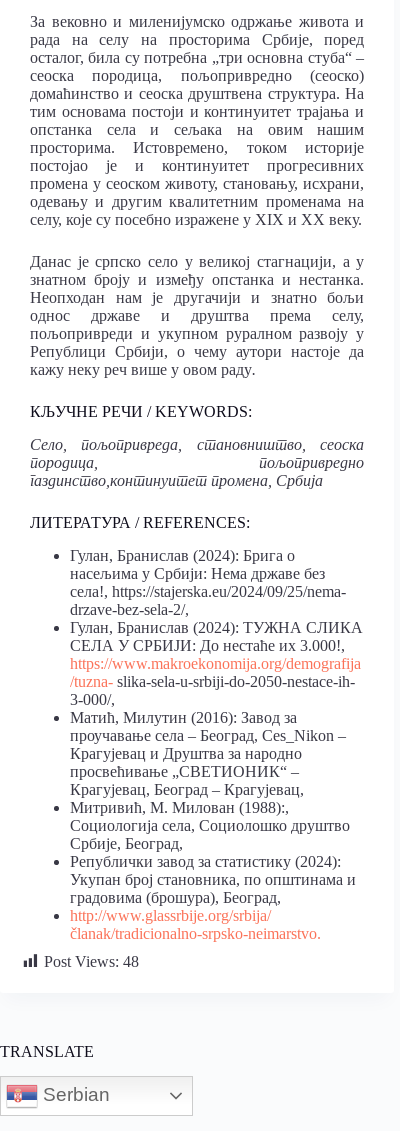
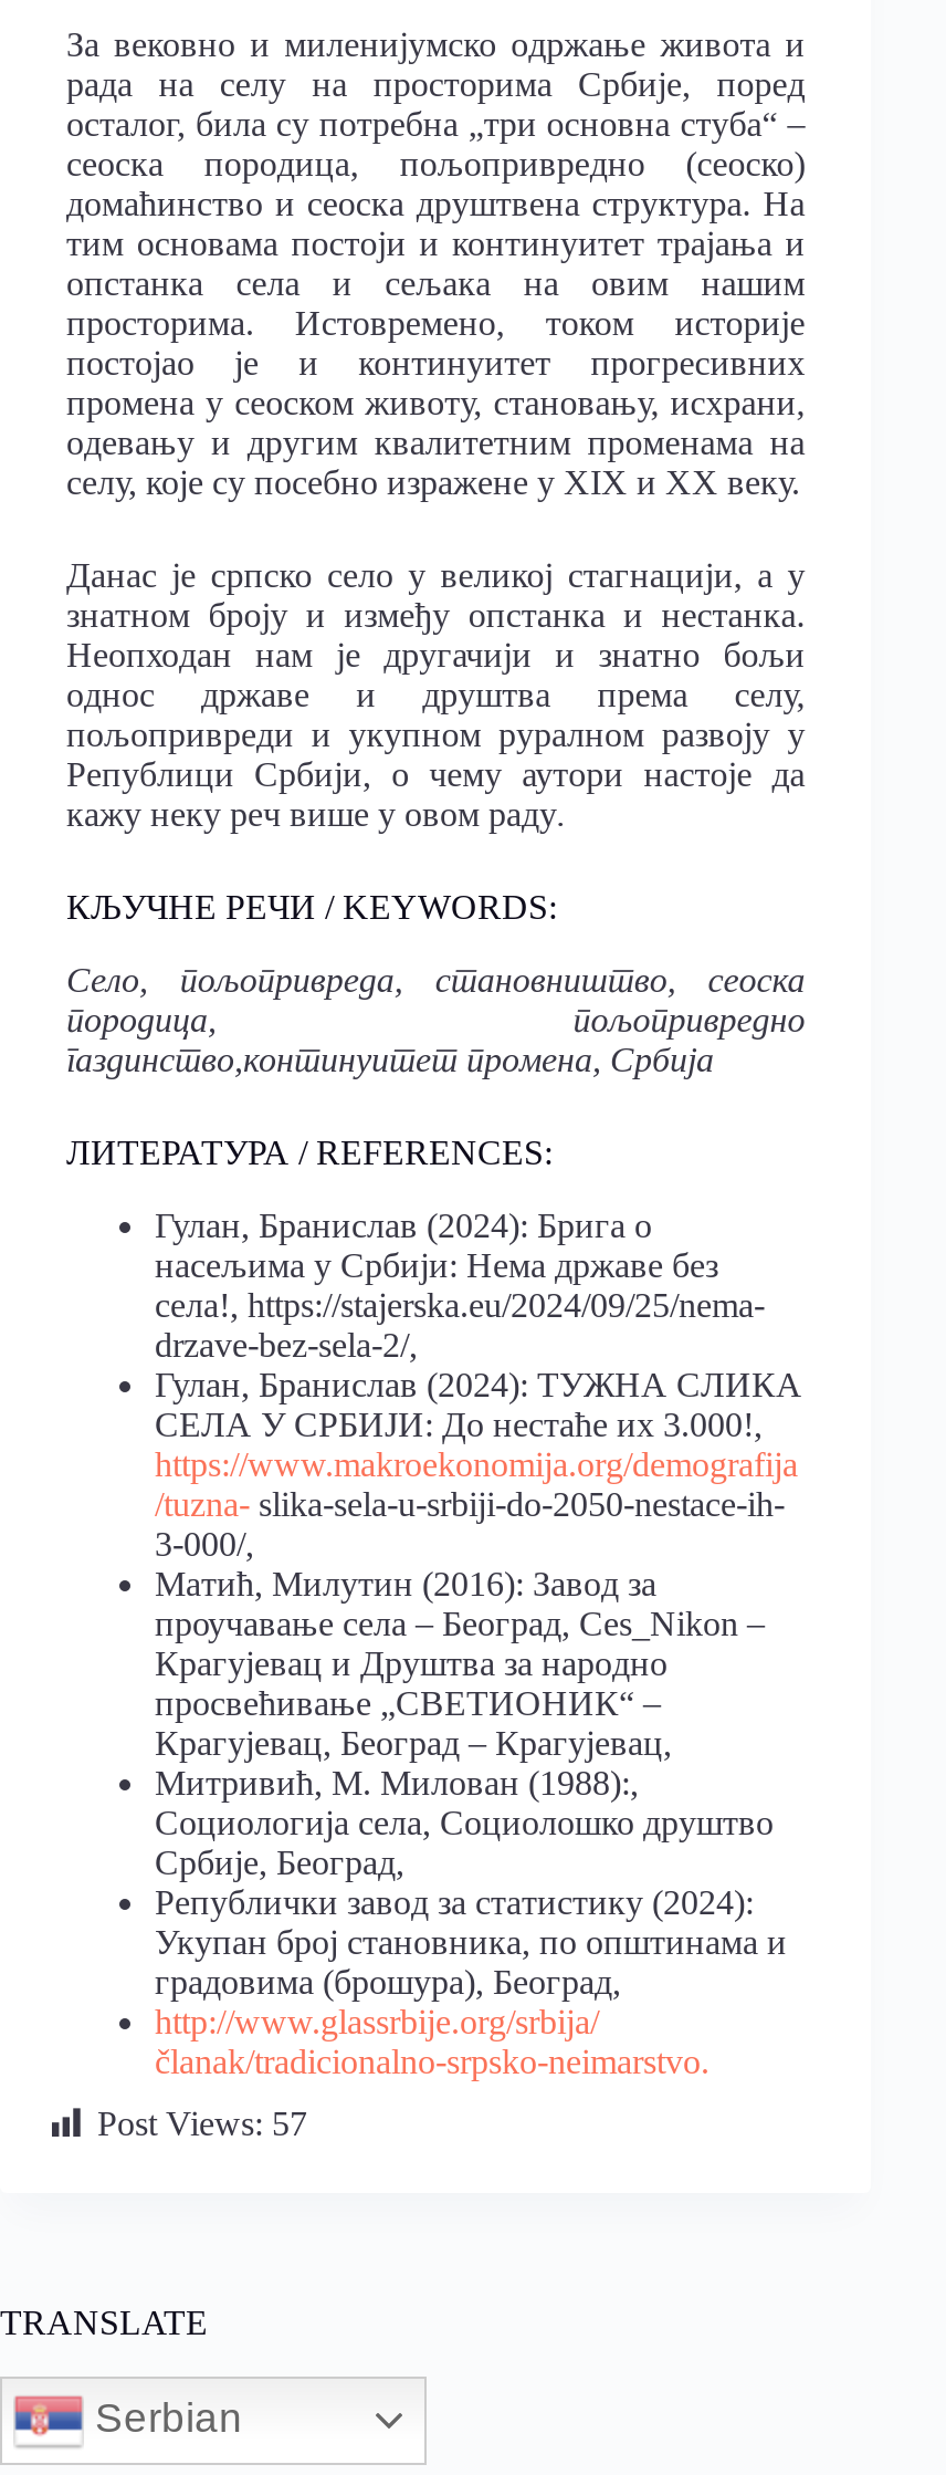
- Post Views: 48
+ Post Views: 57
